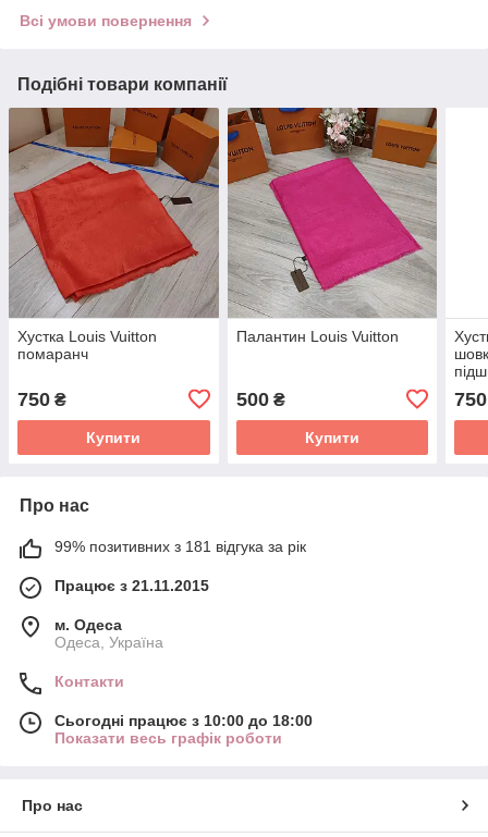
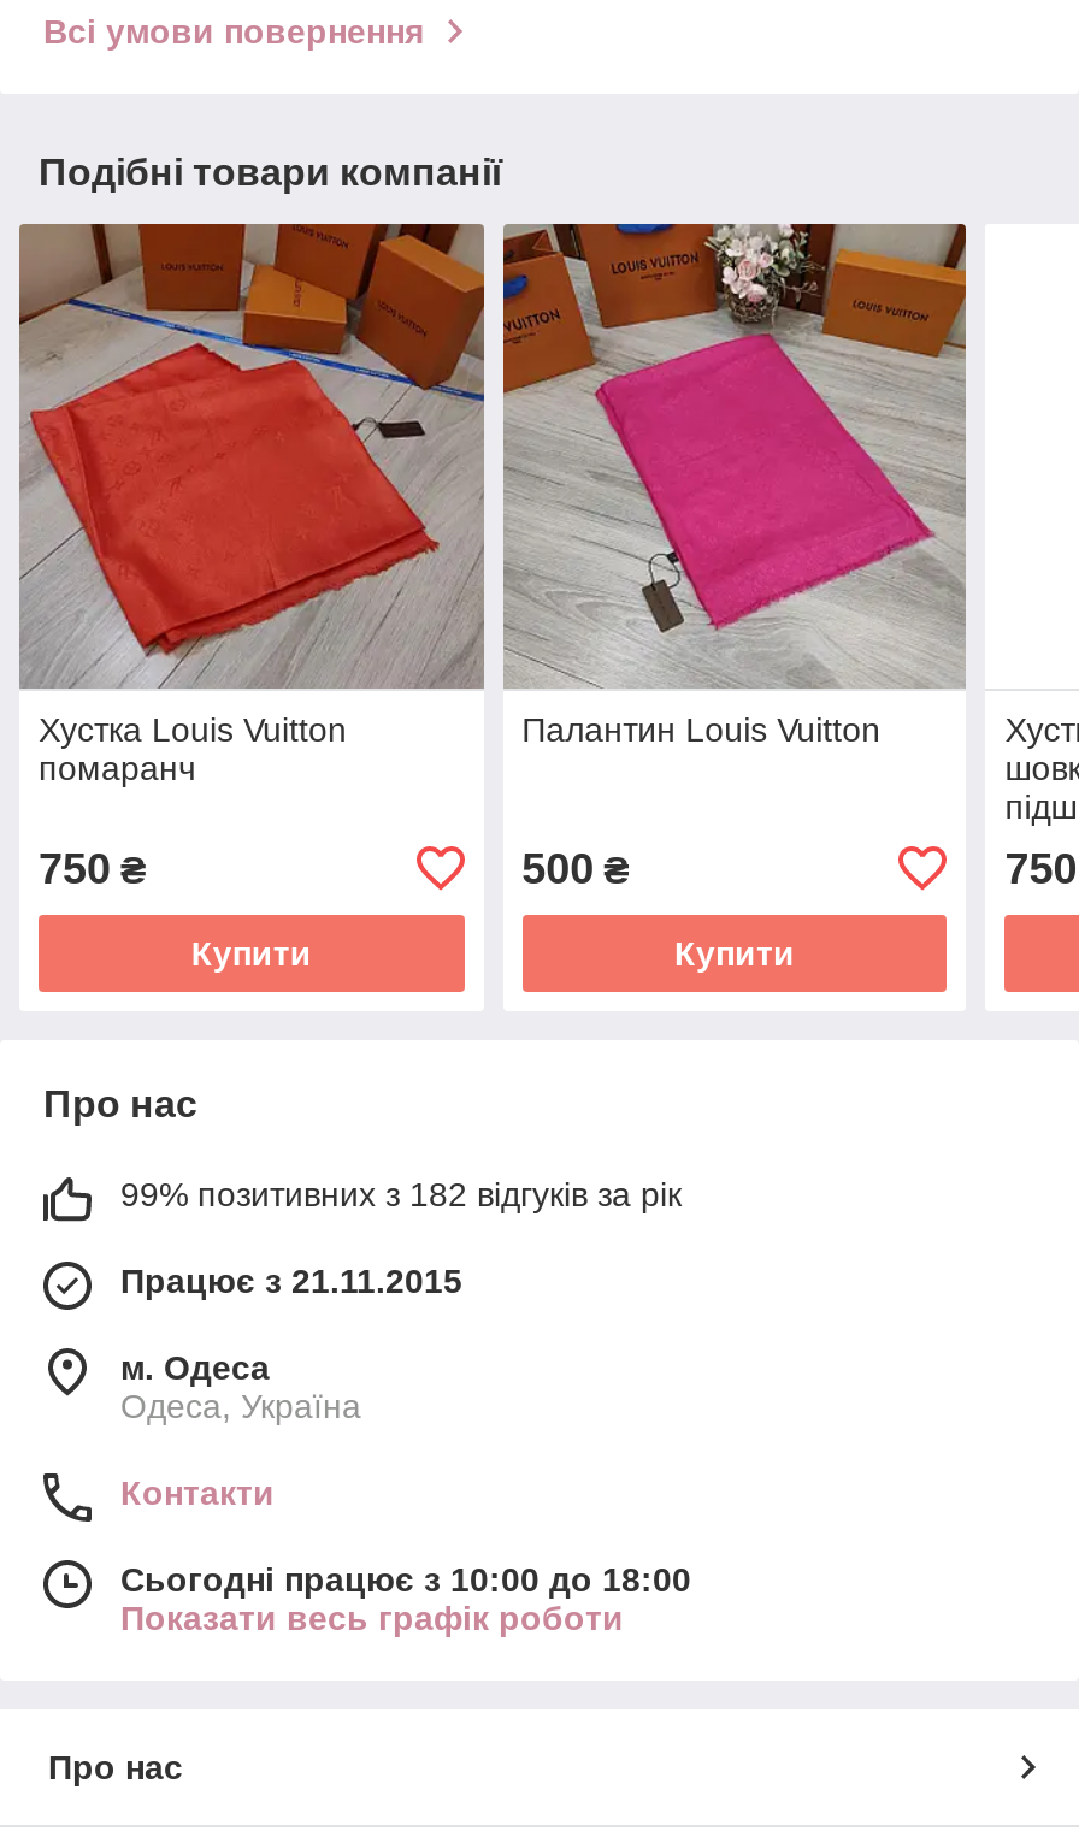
- 99% позитивних з 181 відгука за рік
+ 99% позитивних з 182 відгуків за рік
